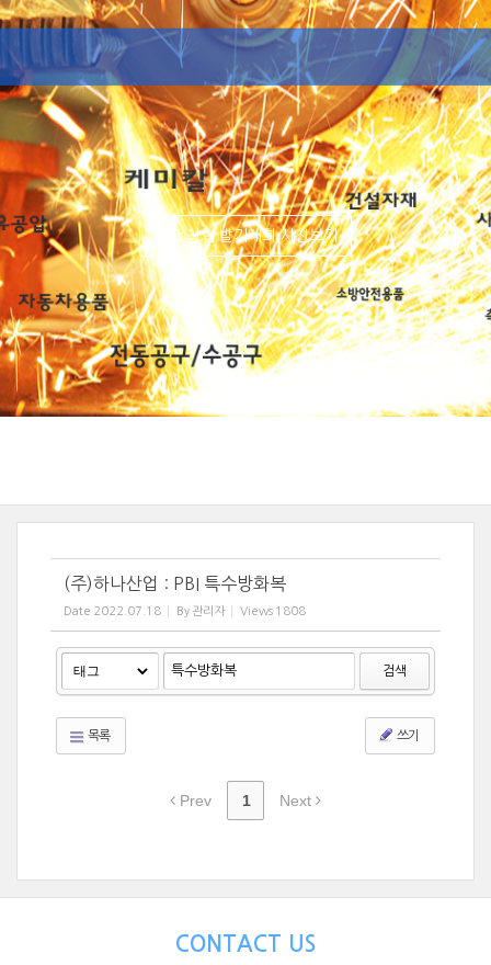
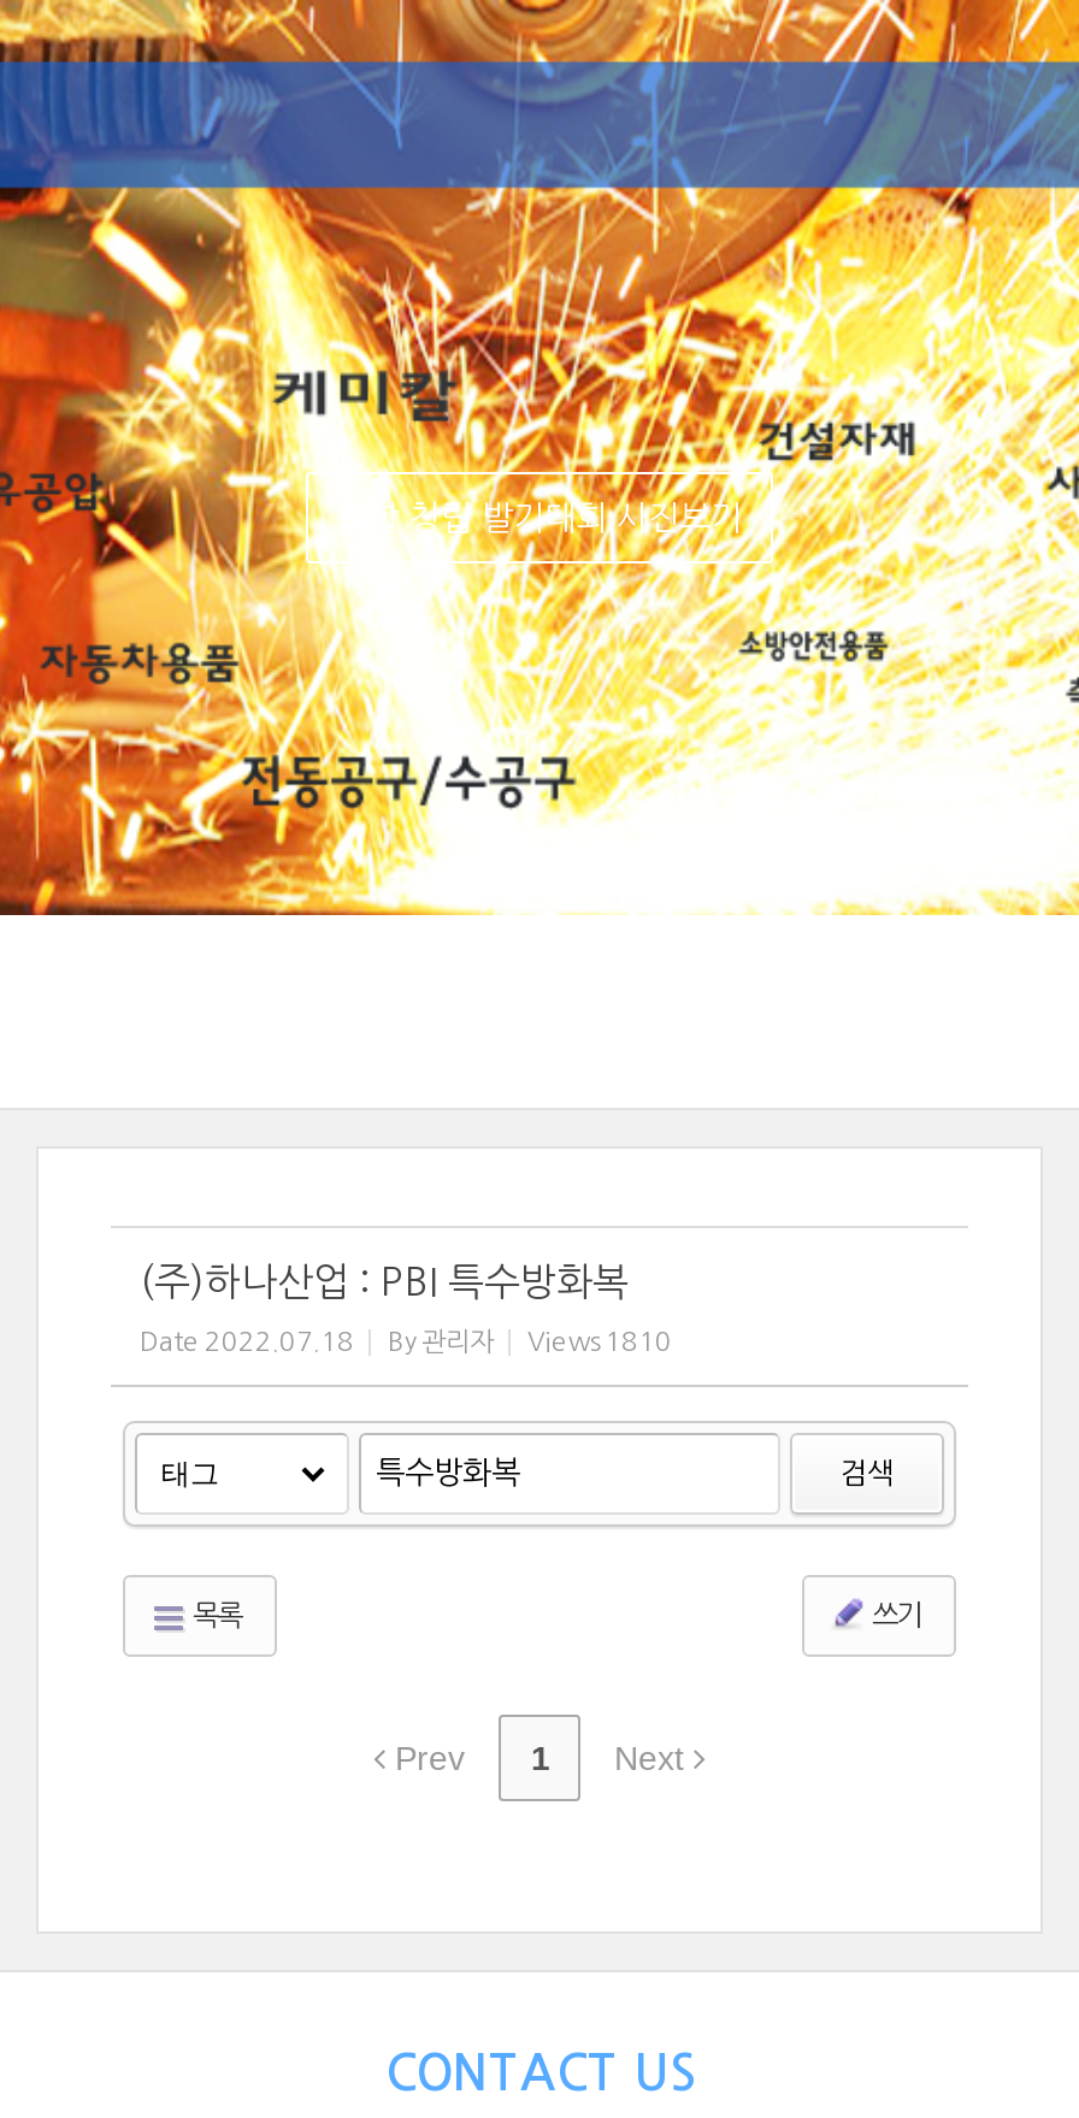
- Date 2022.07.18 By 관리자 Views 1808
+ Date 2022.07.18 By 관리자 Views 1810
